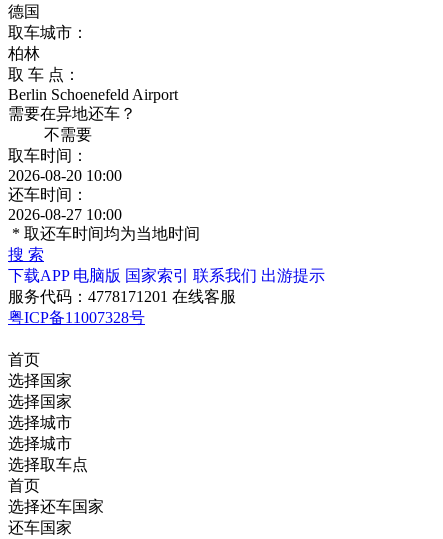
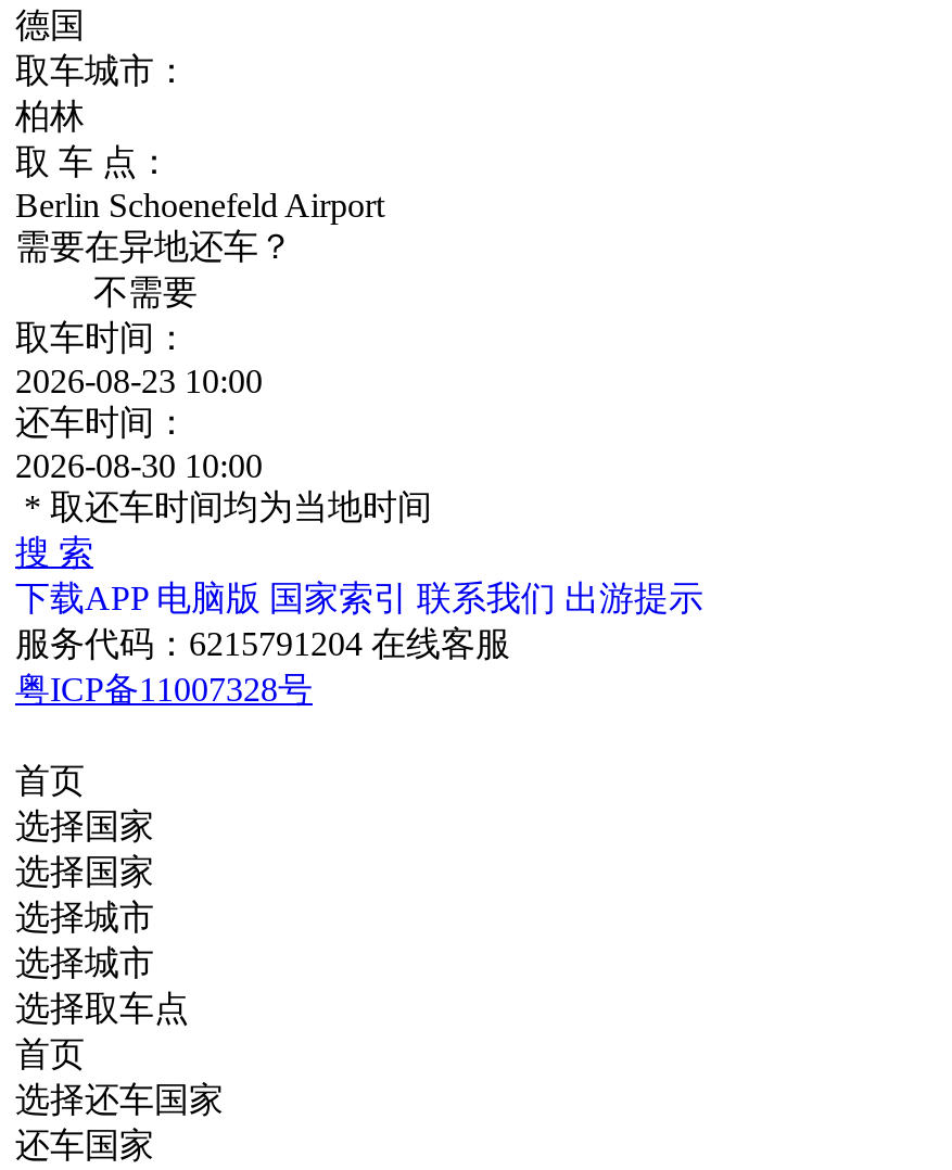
- 2026-08-20 10:00
+ 2026-08-23 10:00

- 2026-08-27 10:00
+ 2026-08-30 10:00

- 服务代码：4778171201 在线客服
+ 服务代码：6215791204 在线客服
